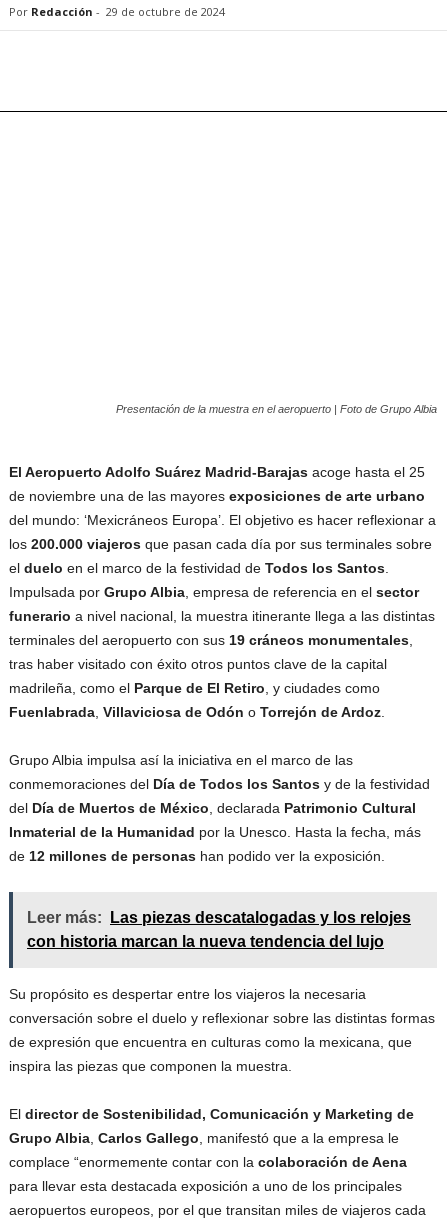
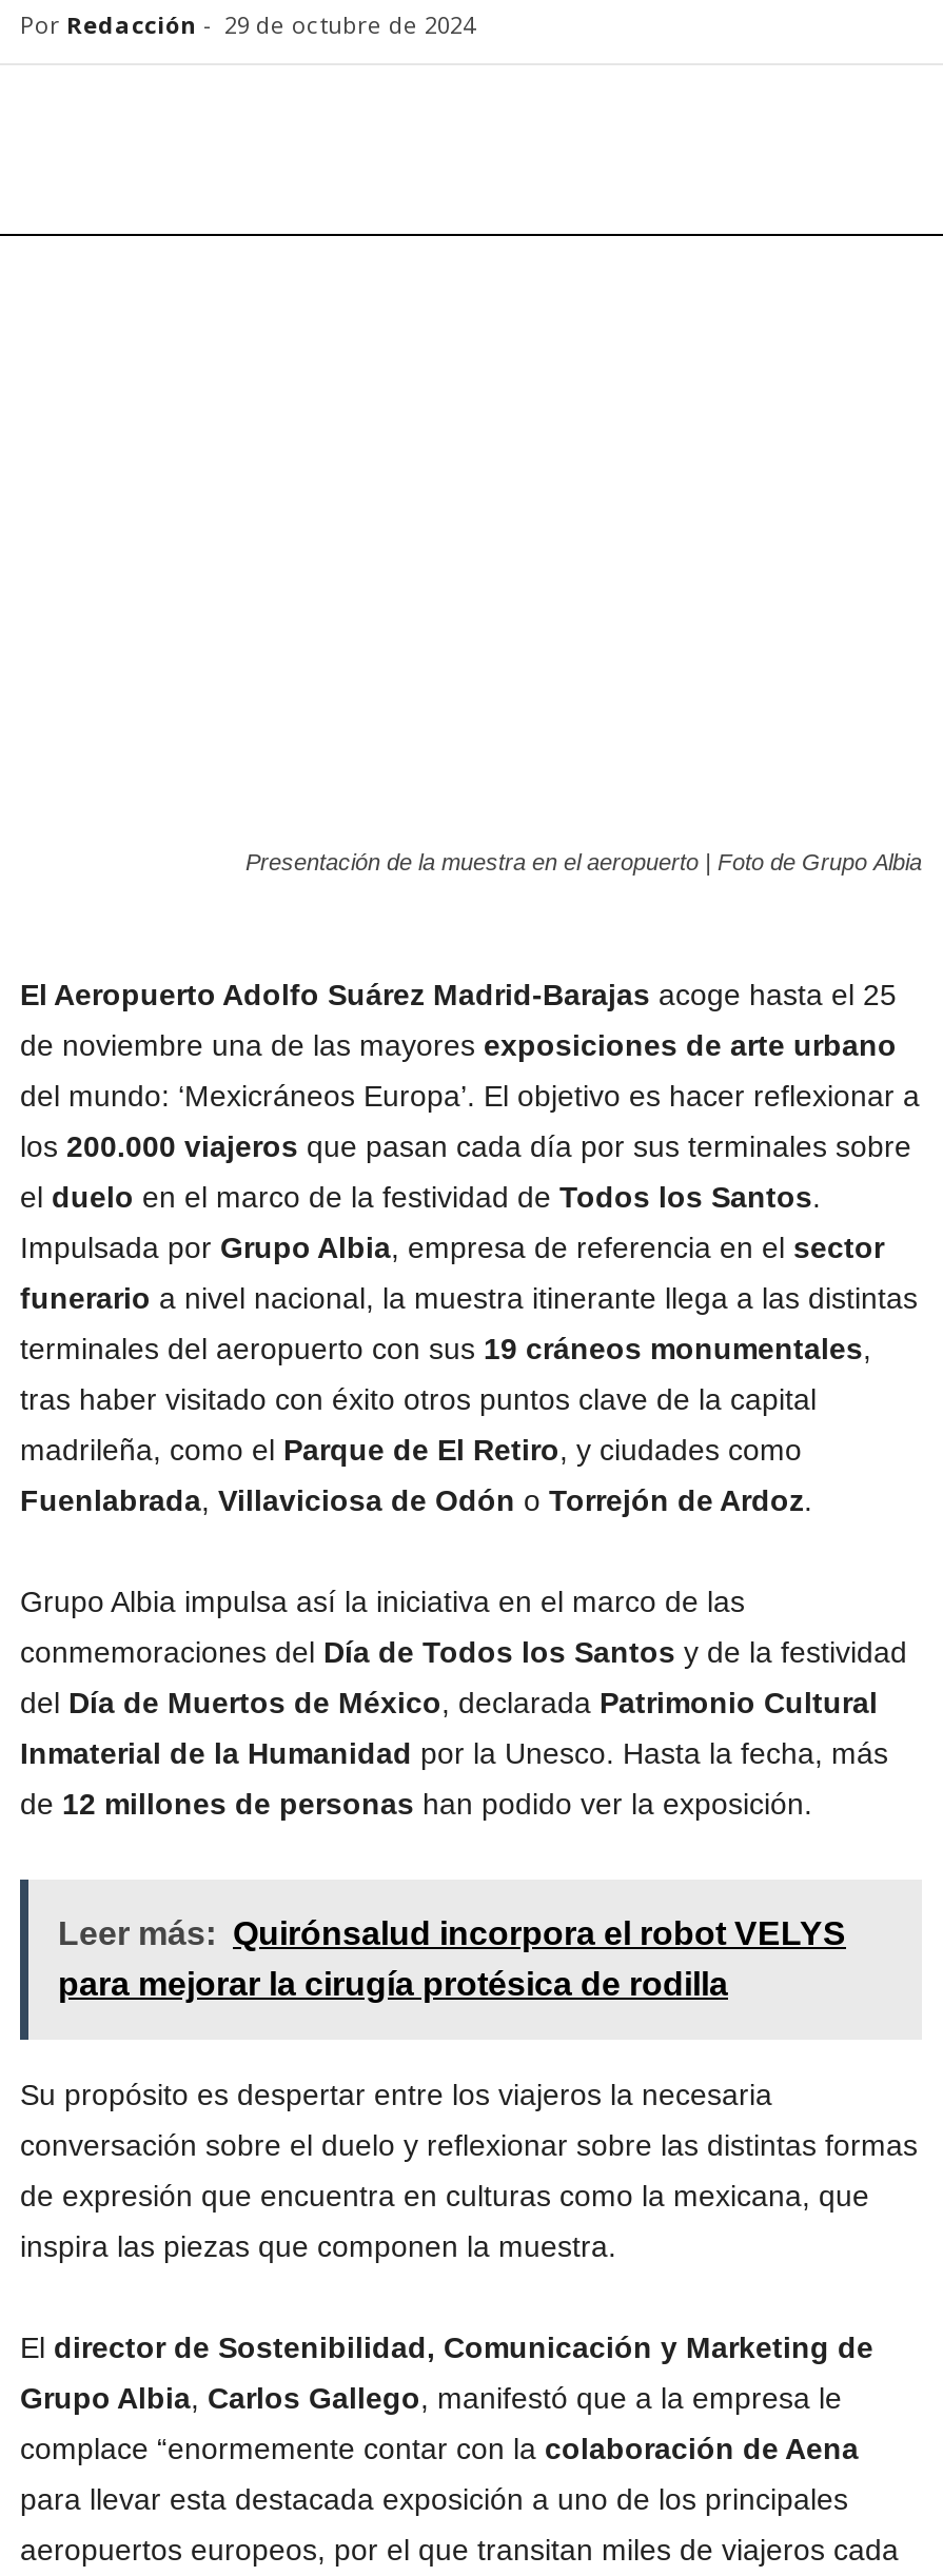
- Leer más: Las piezas descatalogadas y los relojes
- con historia marcan la nueva tendencia del lujo
+ Leer más: Quirónsalud incorpora el robot VELYS
+ para mejorar la cirugía protésica de rodilla
